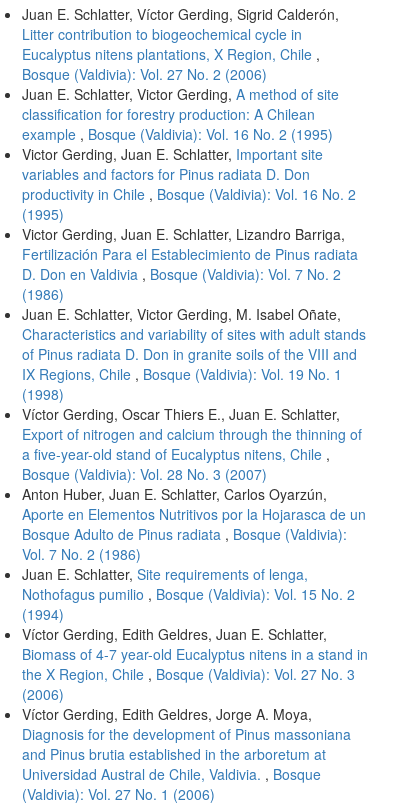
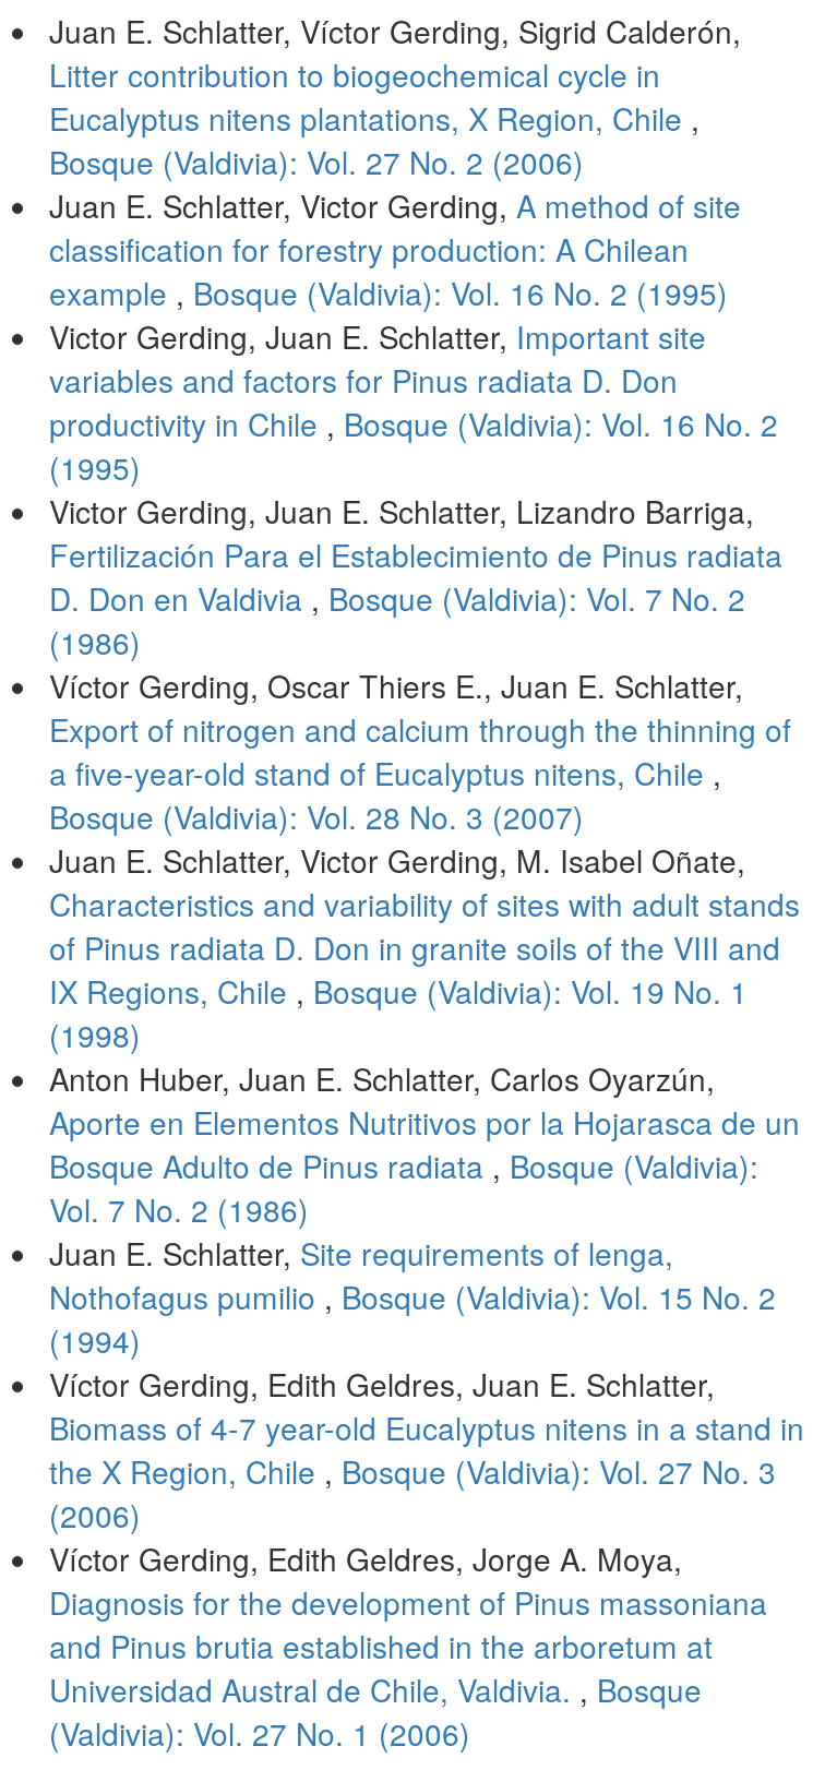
moved down: Juan E. Schlatter, Victor Gerding, M. Isabel Oñate, | Characteristics and variability of sites with adult stands | of Pinus radiata D. Don in granite soils of the VIII and | IX Regions, Chile, Bosque (Valdivia): Vol. 19 No. 1 | (1998)

moved up: Víctor Gerding, Oscar Thiers E., Juan E. Schlatter, | Export of nitrogen and calcium through the thinning of | a five-year-old stand of Eucalyptus nitens, Chile, | Bosque (Valdivia): Vol. 28 No. 3 (2007)
